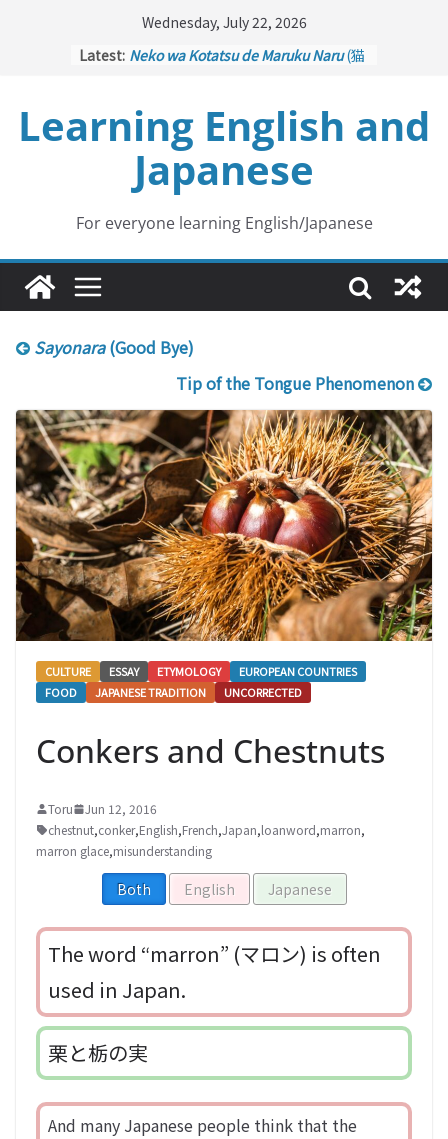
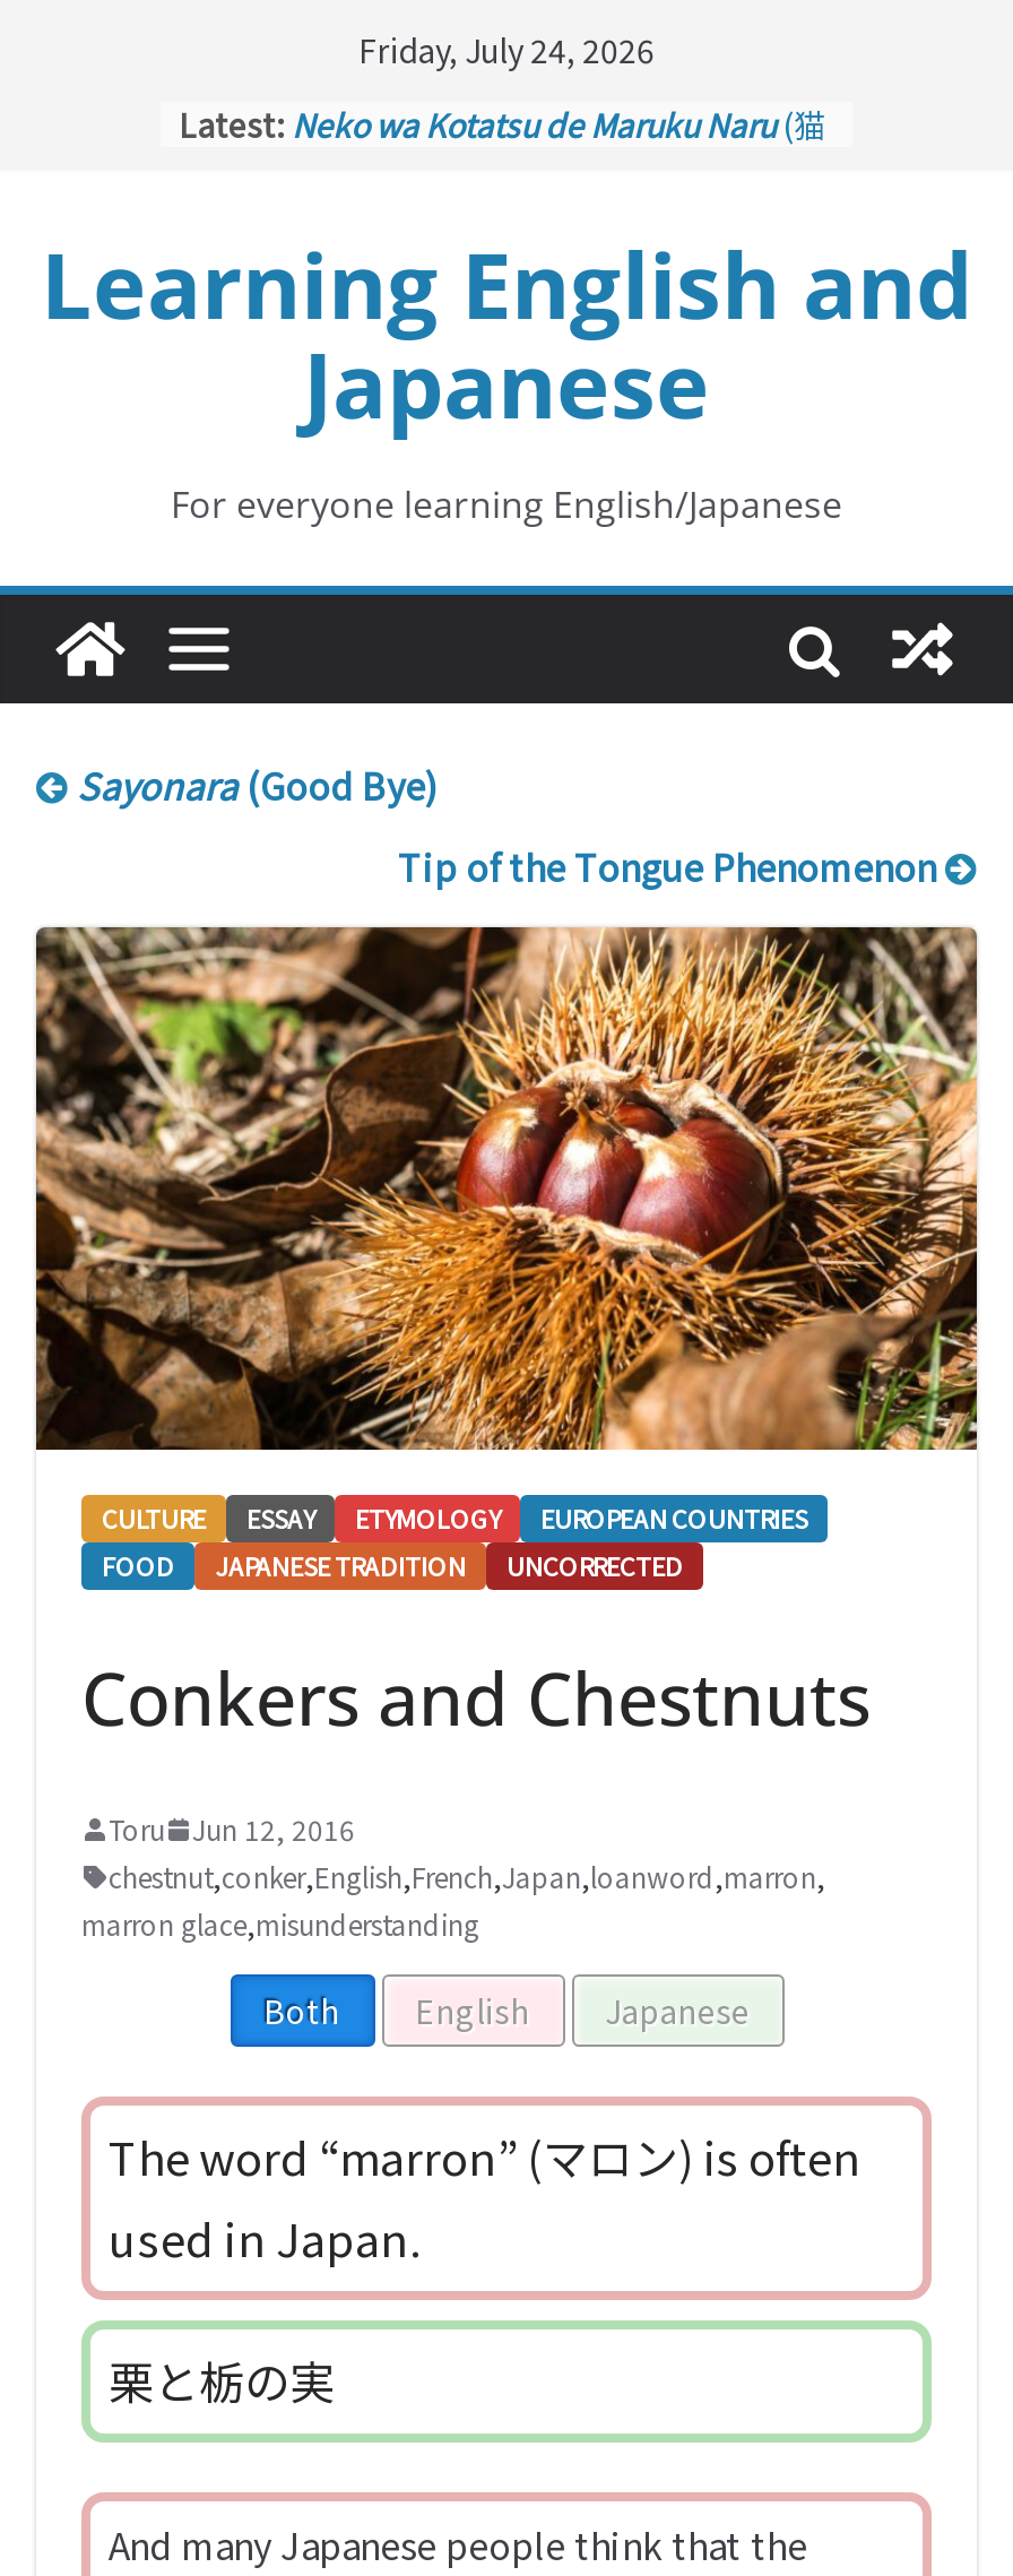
- Wednesday, July 22, 2026
+ Friday, July 24, 2026
